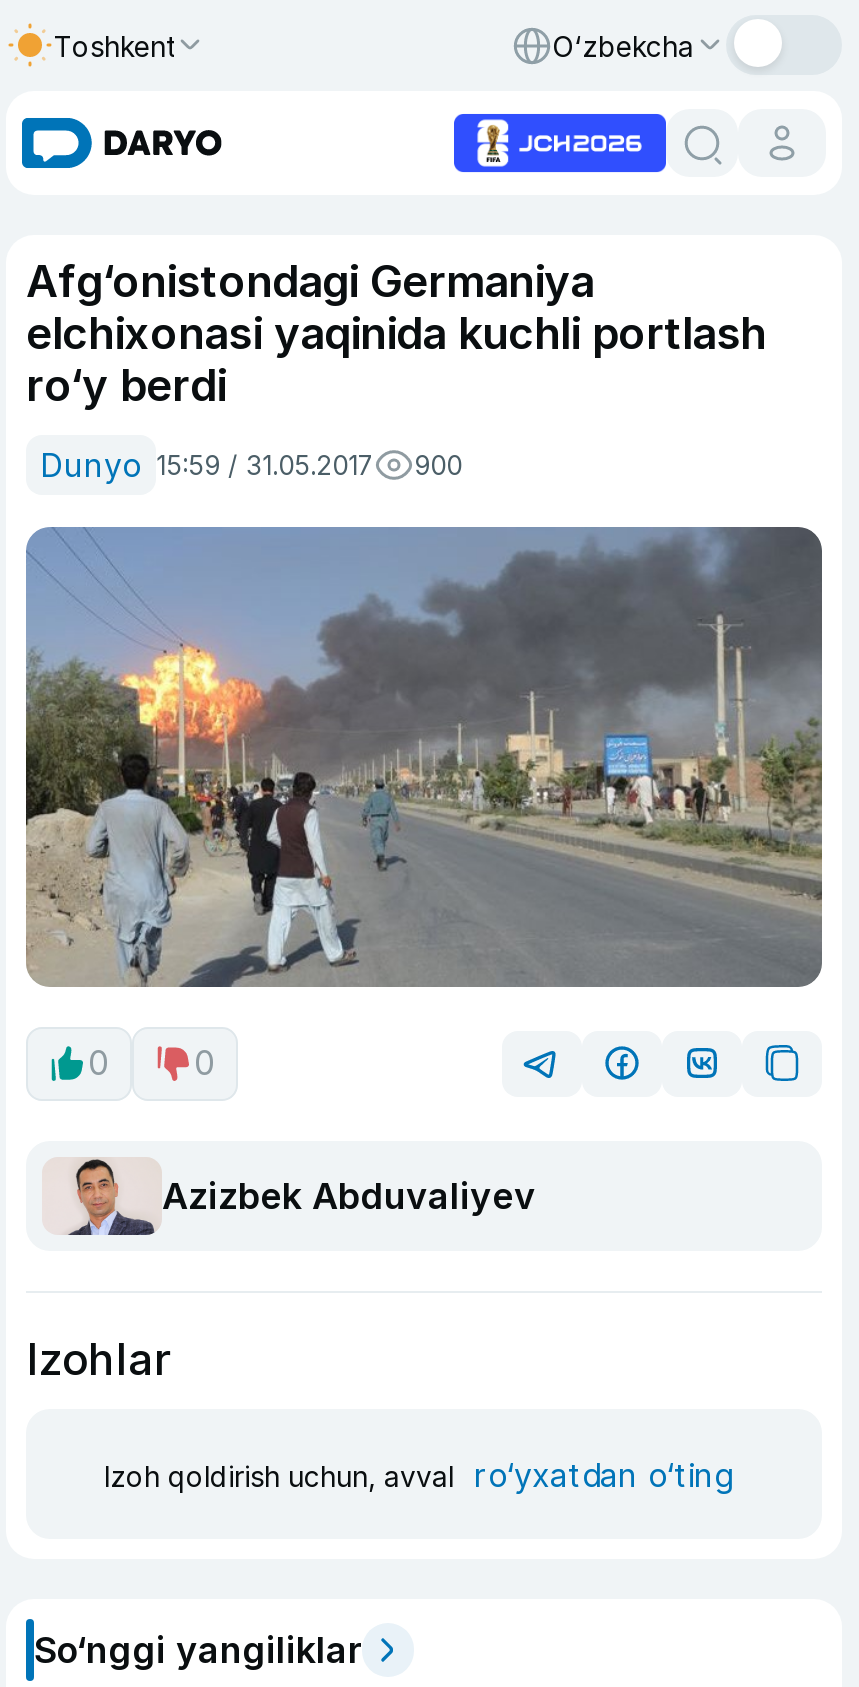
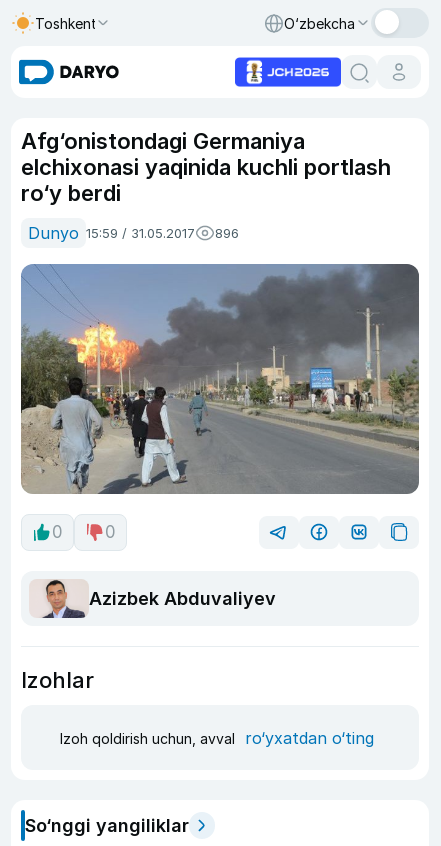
- Dunyo 15:59 / 31.05.2017 900
+ Dunyo 15:59 / 31.05.2017 896
